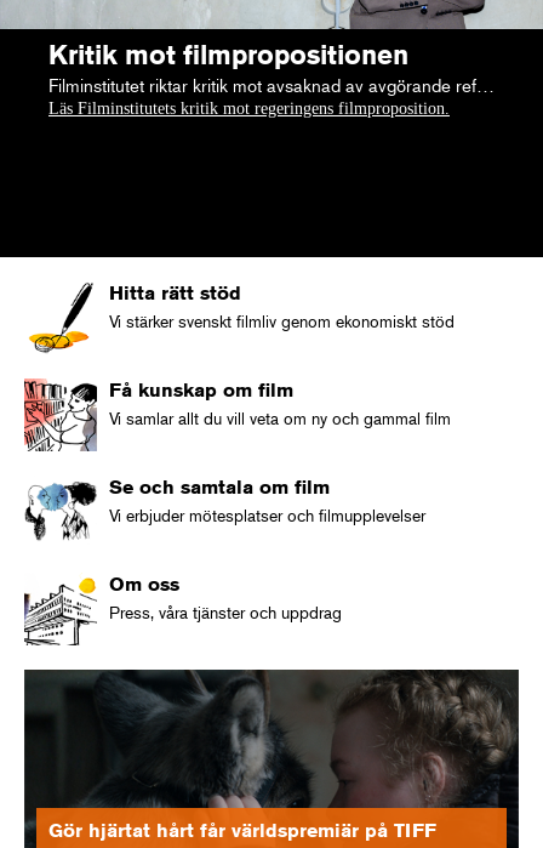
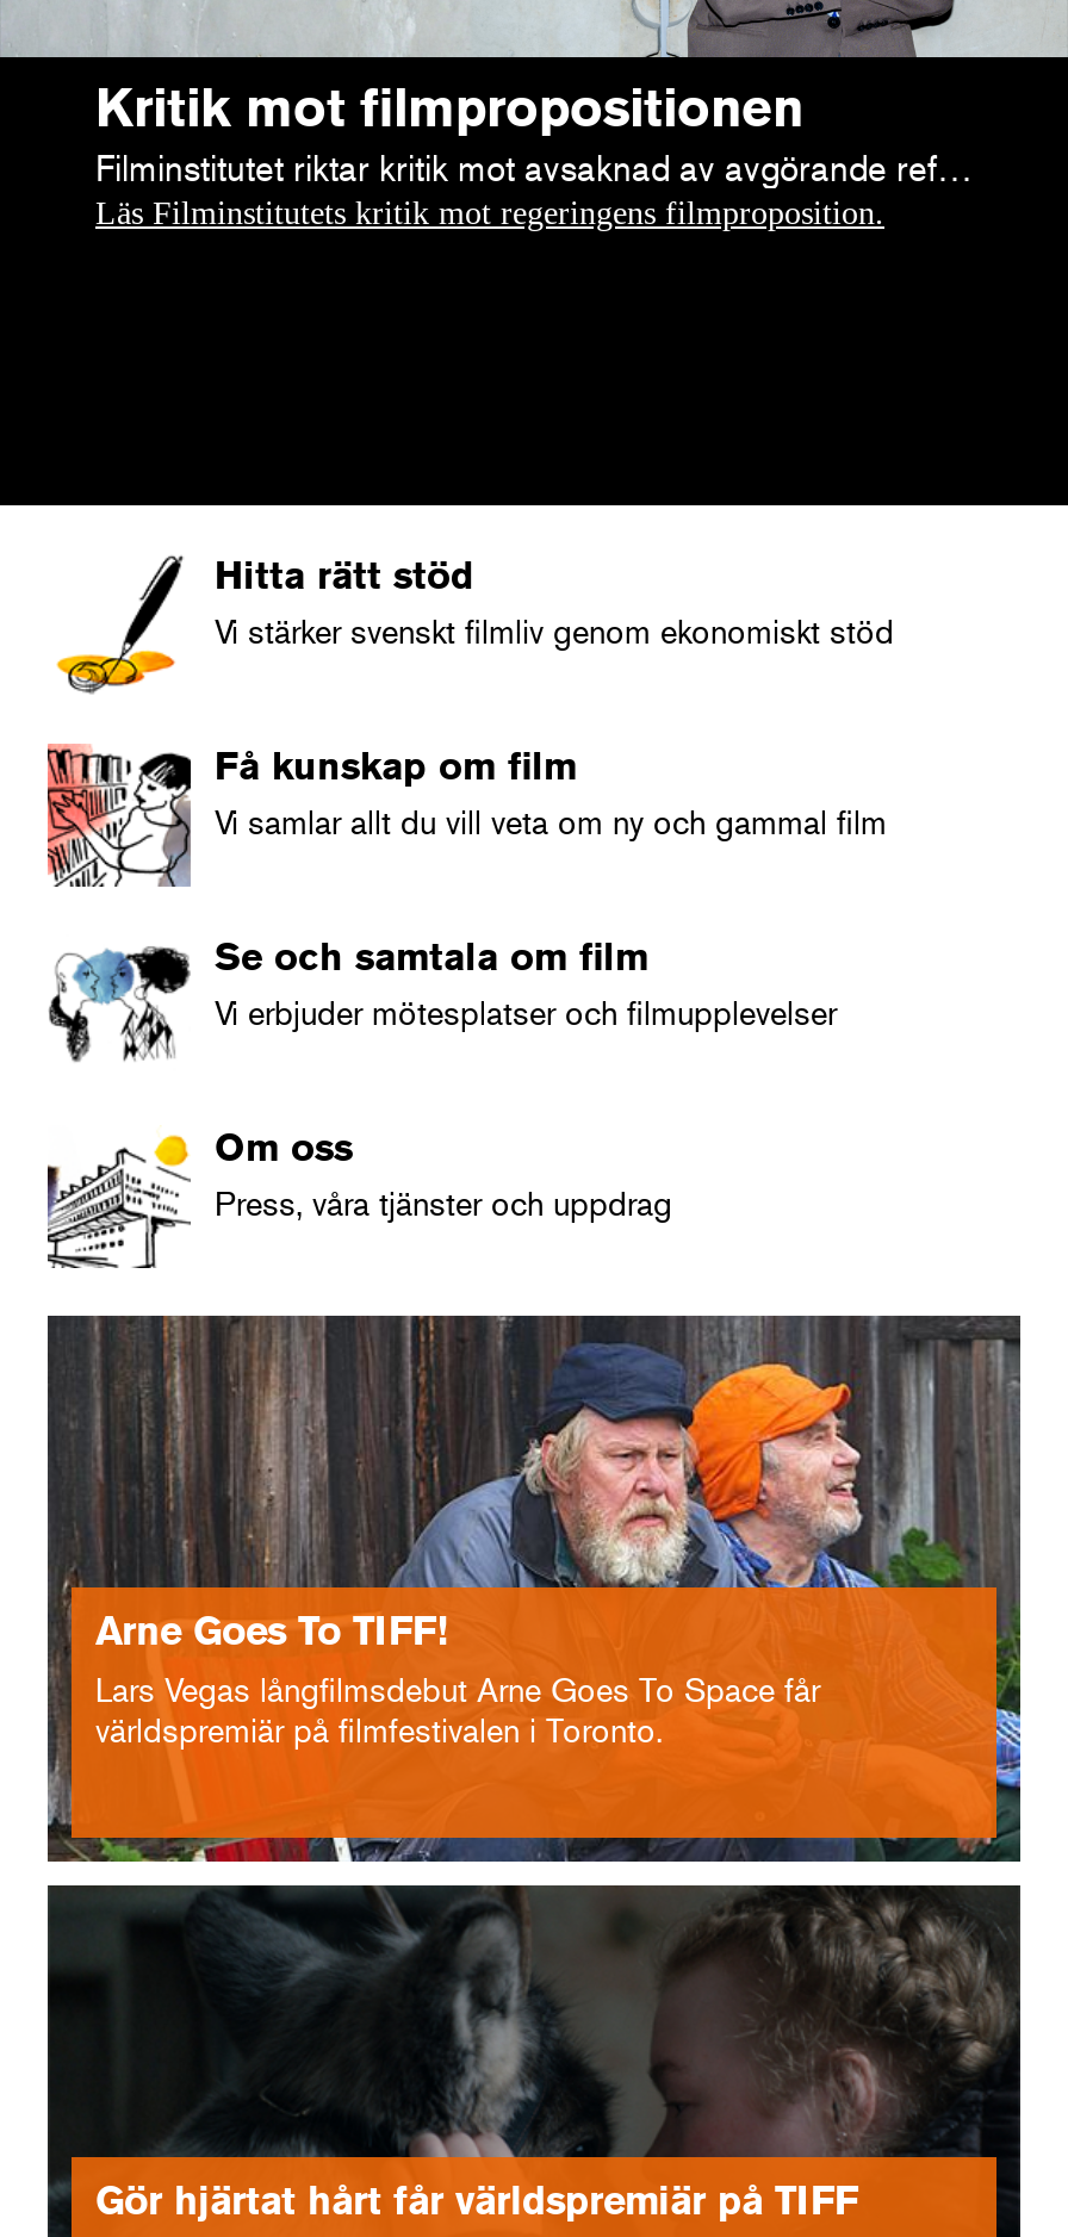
+ [image]
+ Arne Goes To TIFF!
+ Lars Vegas långfilmsdebut Arne Goes To Space får
+ världspremiär på filmfestivalen i Toronto.
